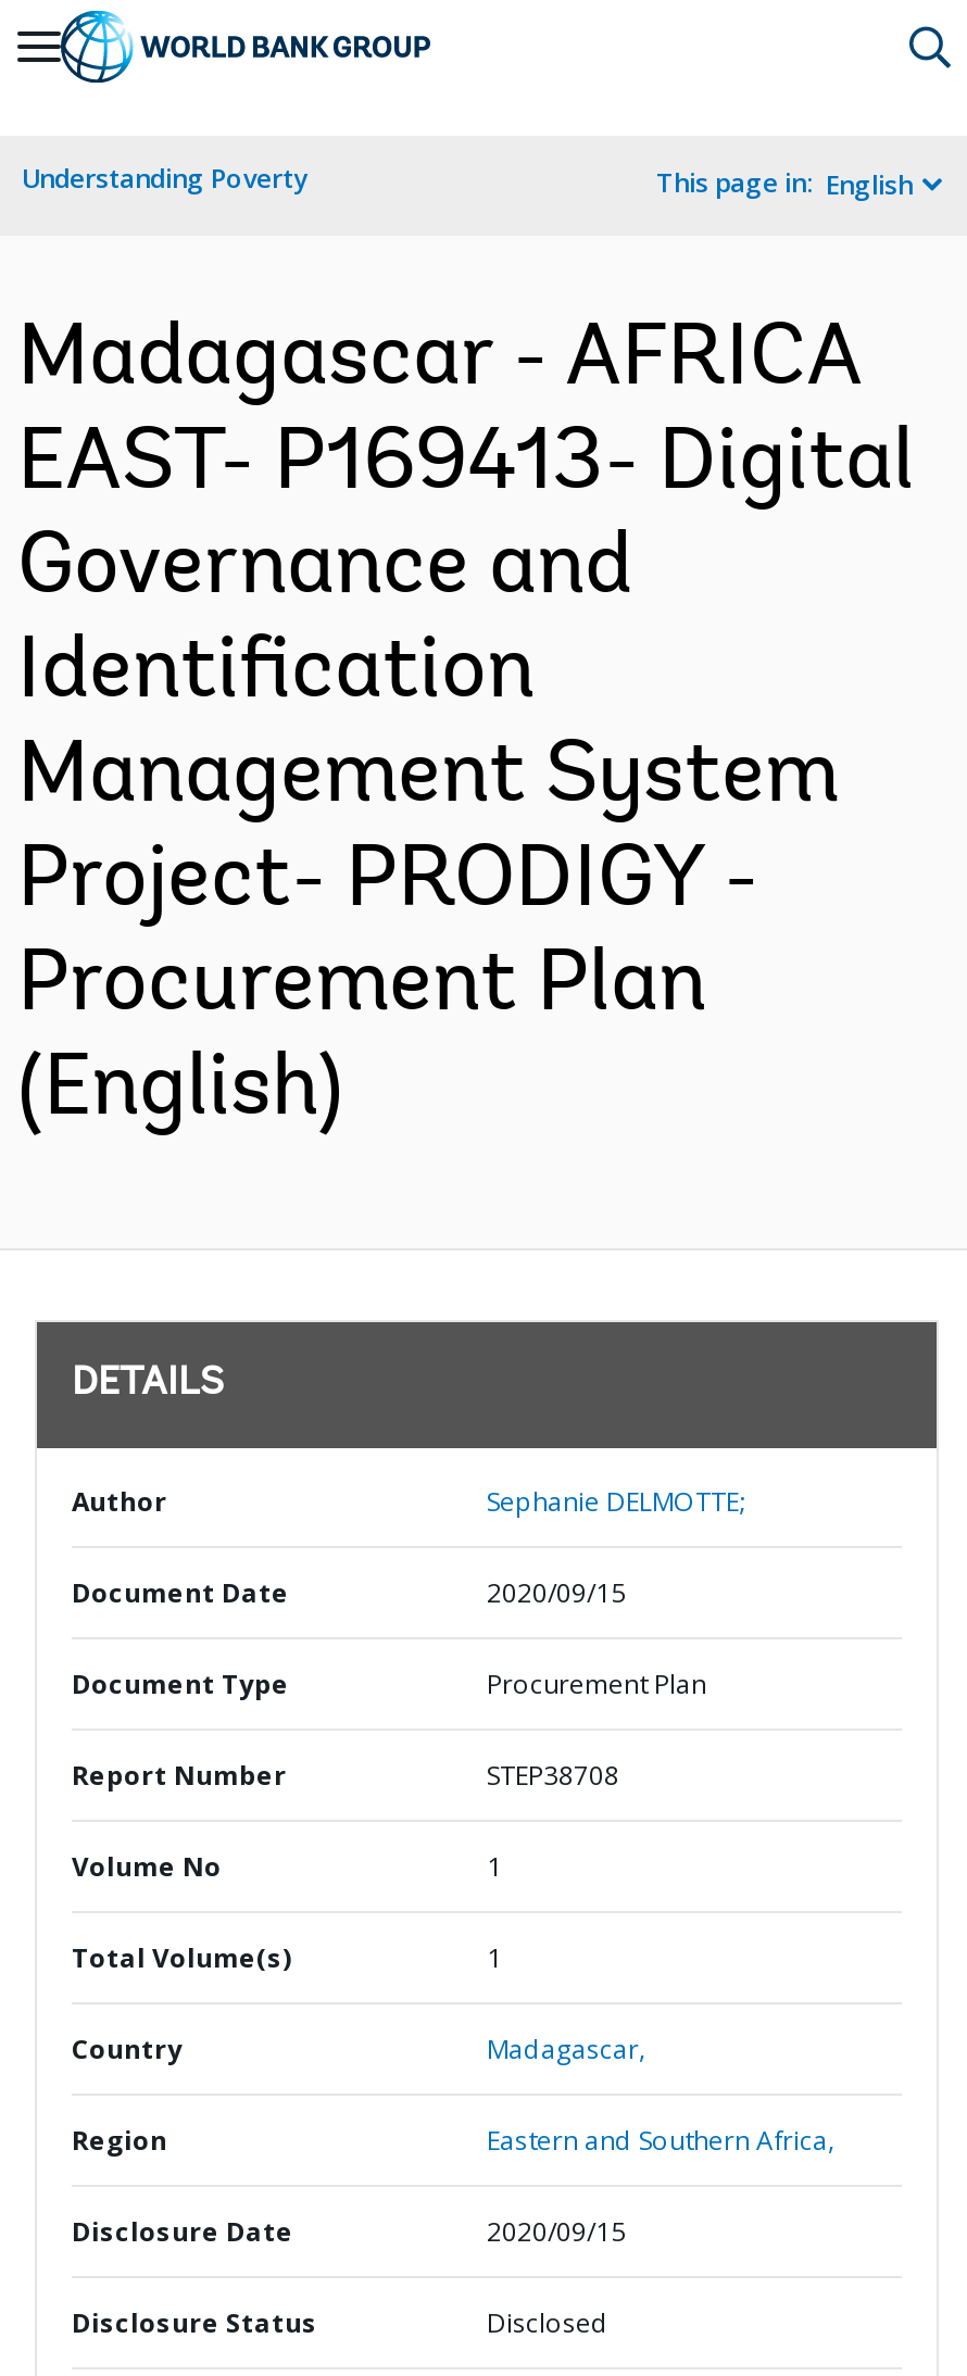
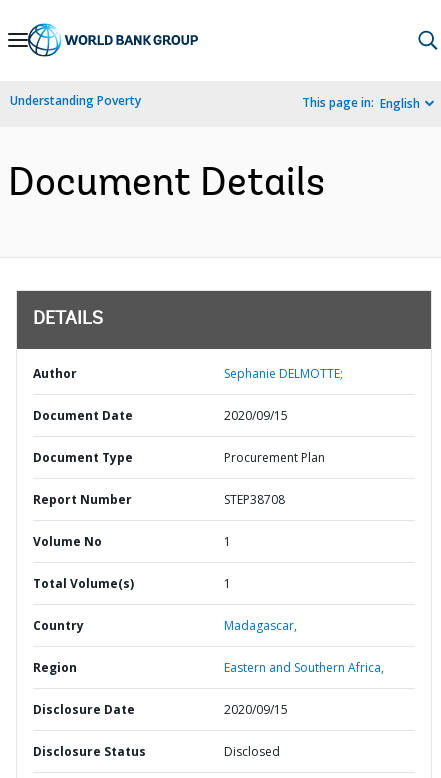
- Madagascar - AFRICA
- EAST- P169413- Digital
- Governance and
- Identification
- Management System
- Project- PRODIGY -
- Procurement Plan
- (English)
+ Document Details
